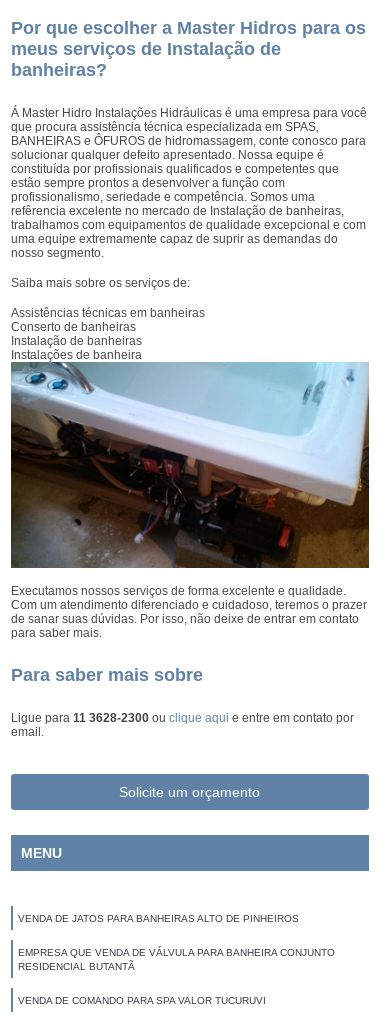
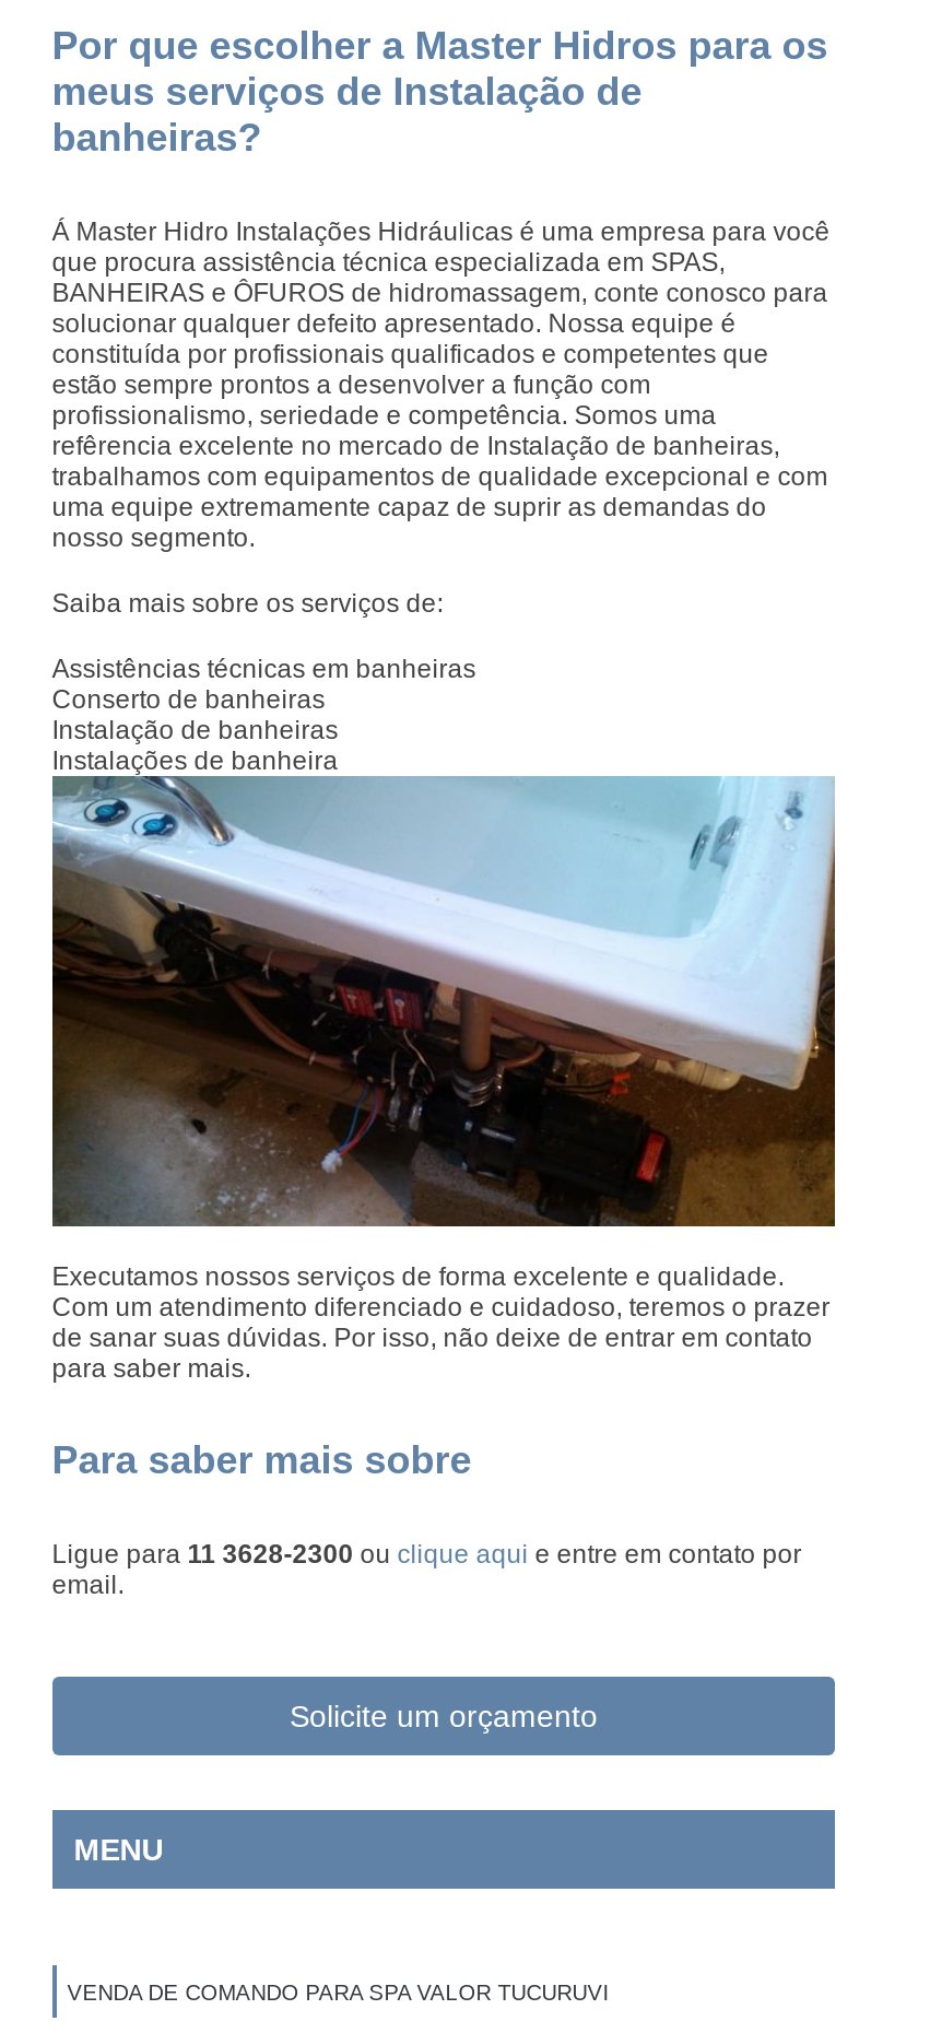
- VENDA DE JATOS PARA BANHEIRAS ALTO DE PINHEIROS
- EMPRESA QUE VENDA DE VÁLVULA PARA BANHEIRA CONJUNTO
- RESIDENCIAL BUTANTÃ
